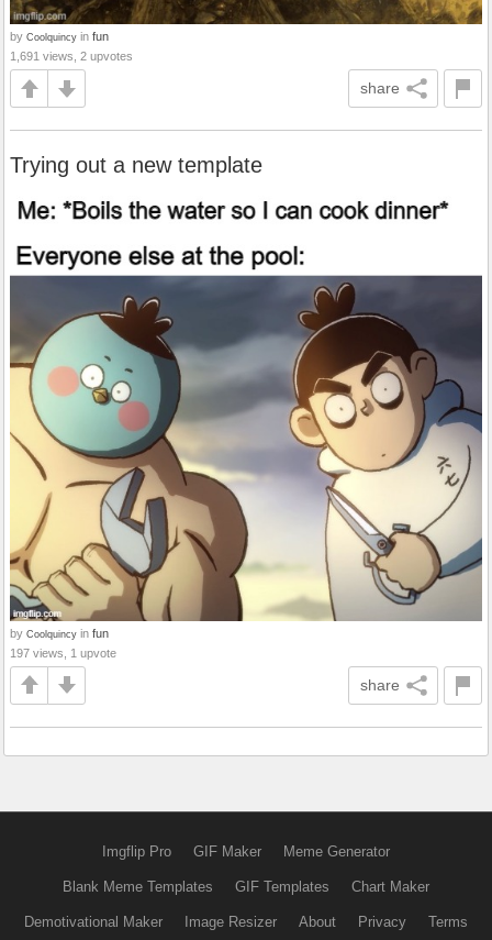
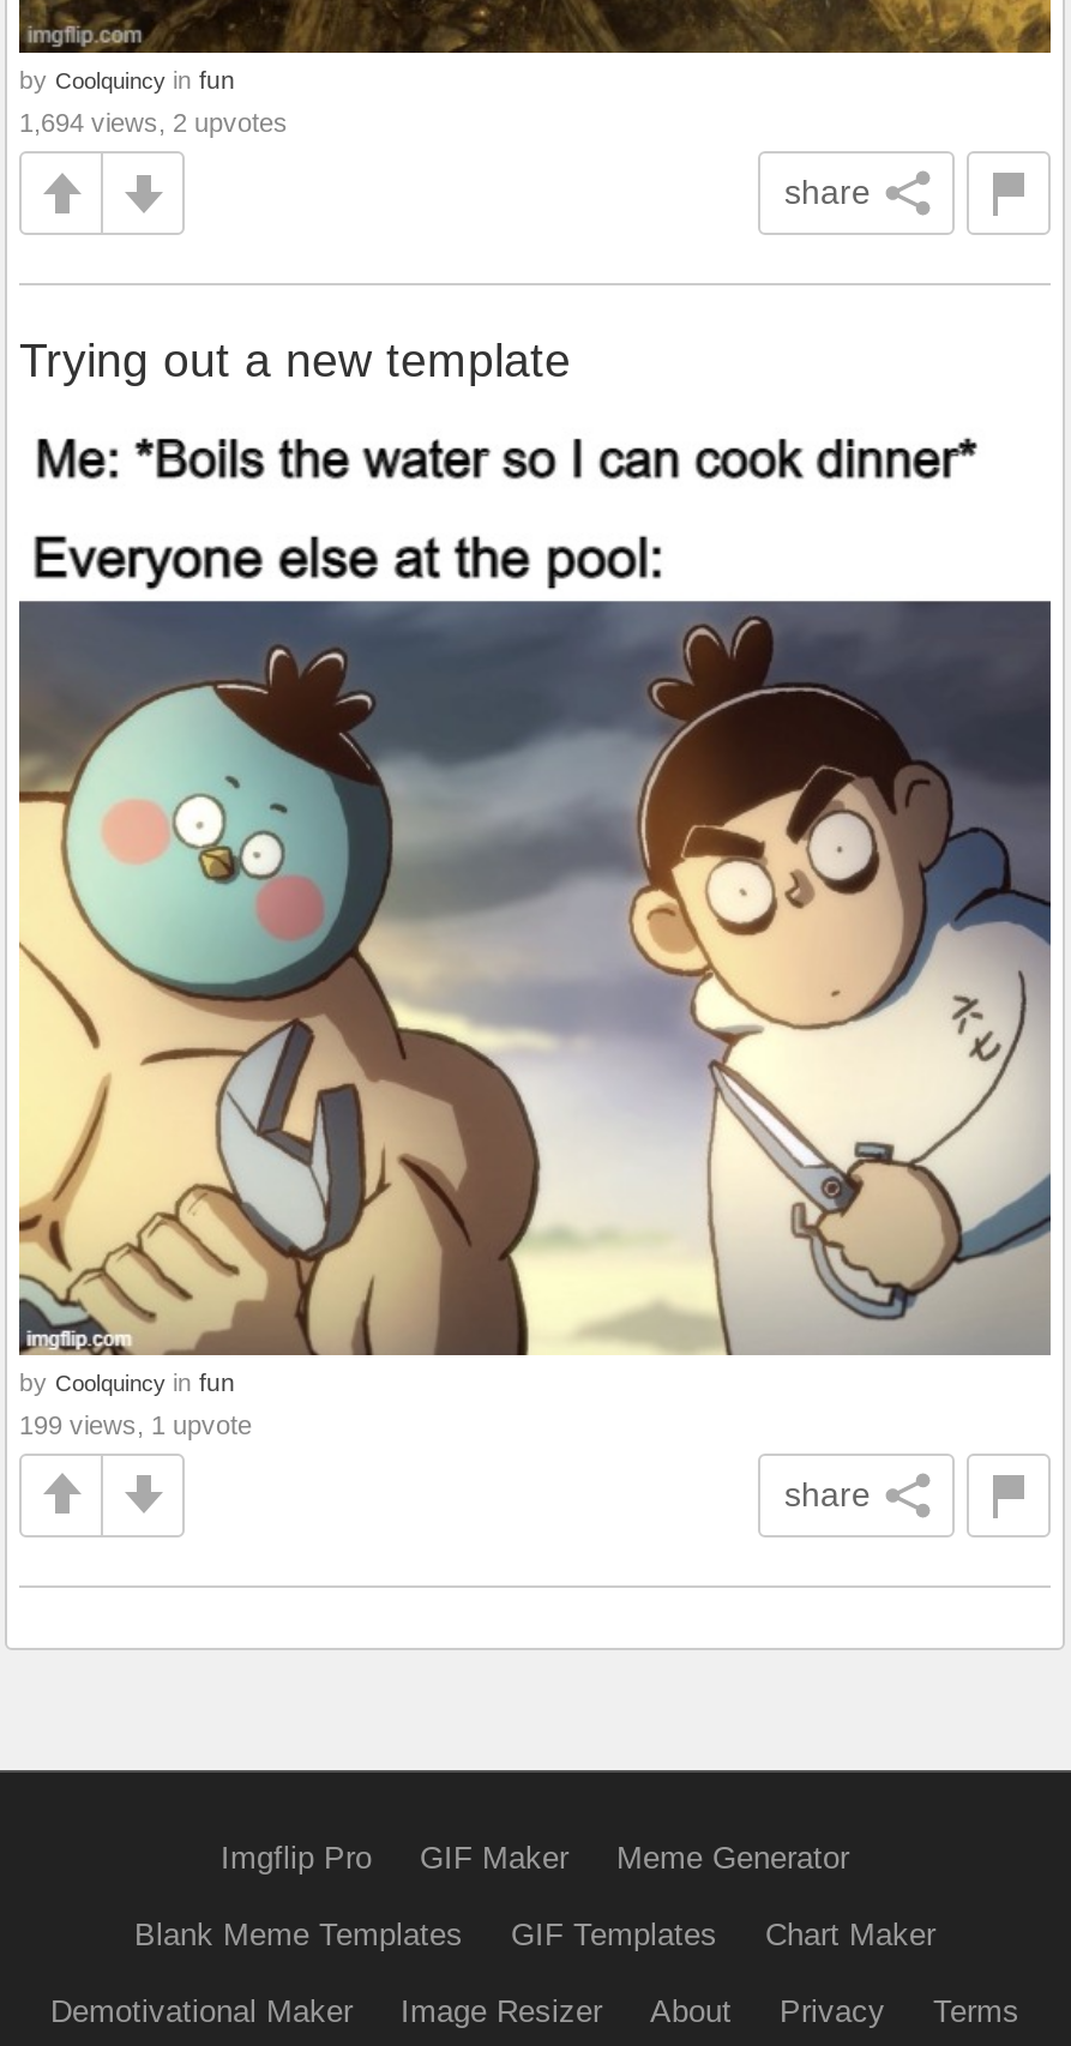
- 1,691 views, 2 upvotes
+ 1,694 views, 2 upvotes

- 197 views, 1 upvote
+ 199 views, 1 upvote
